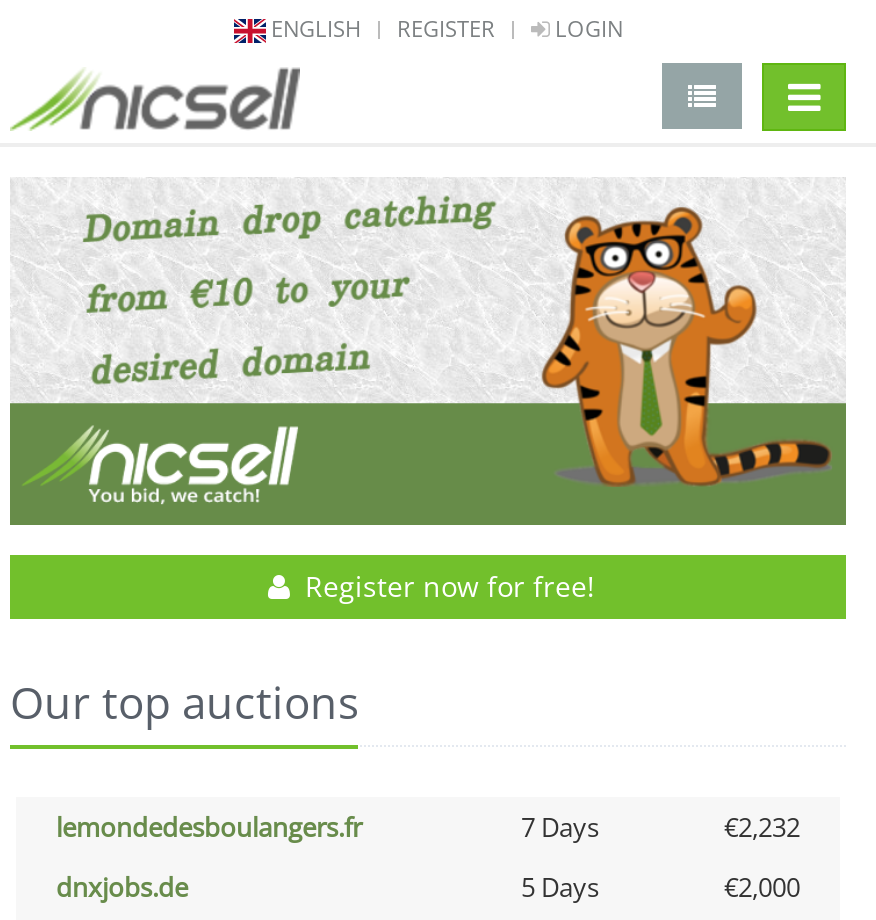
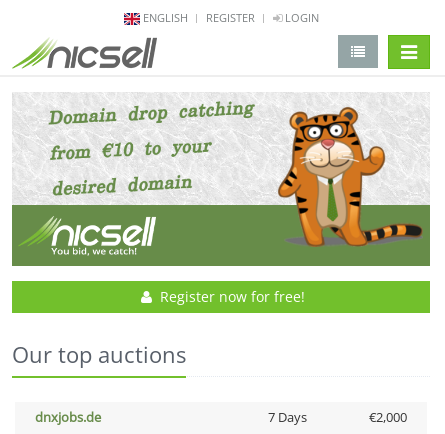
- lemondedesboulangers.fr
- 7 Days
- €2,232

- 5 Days
+ 7 Days
